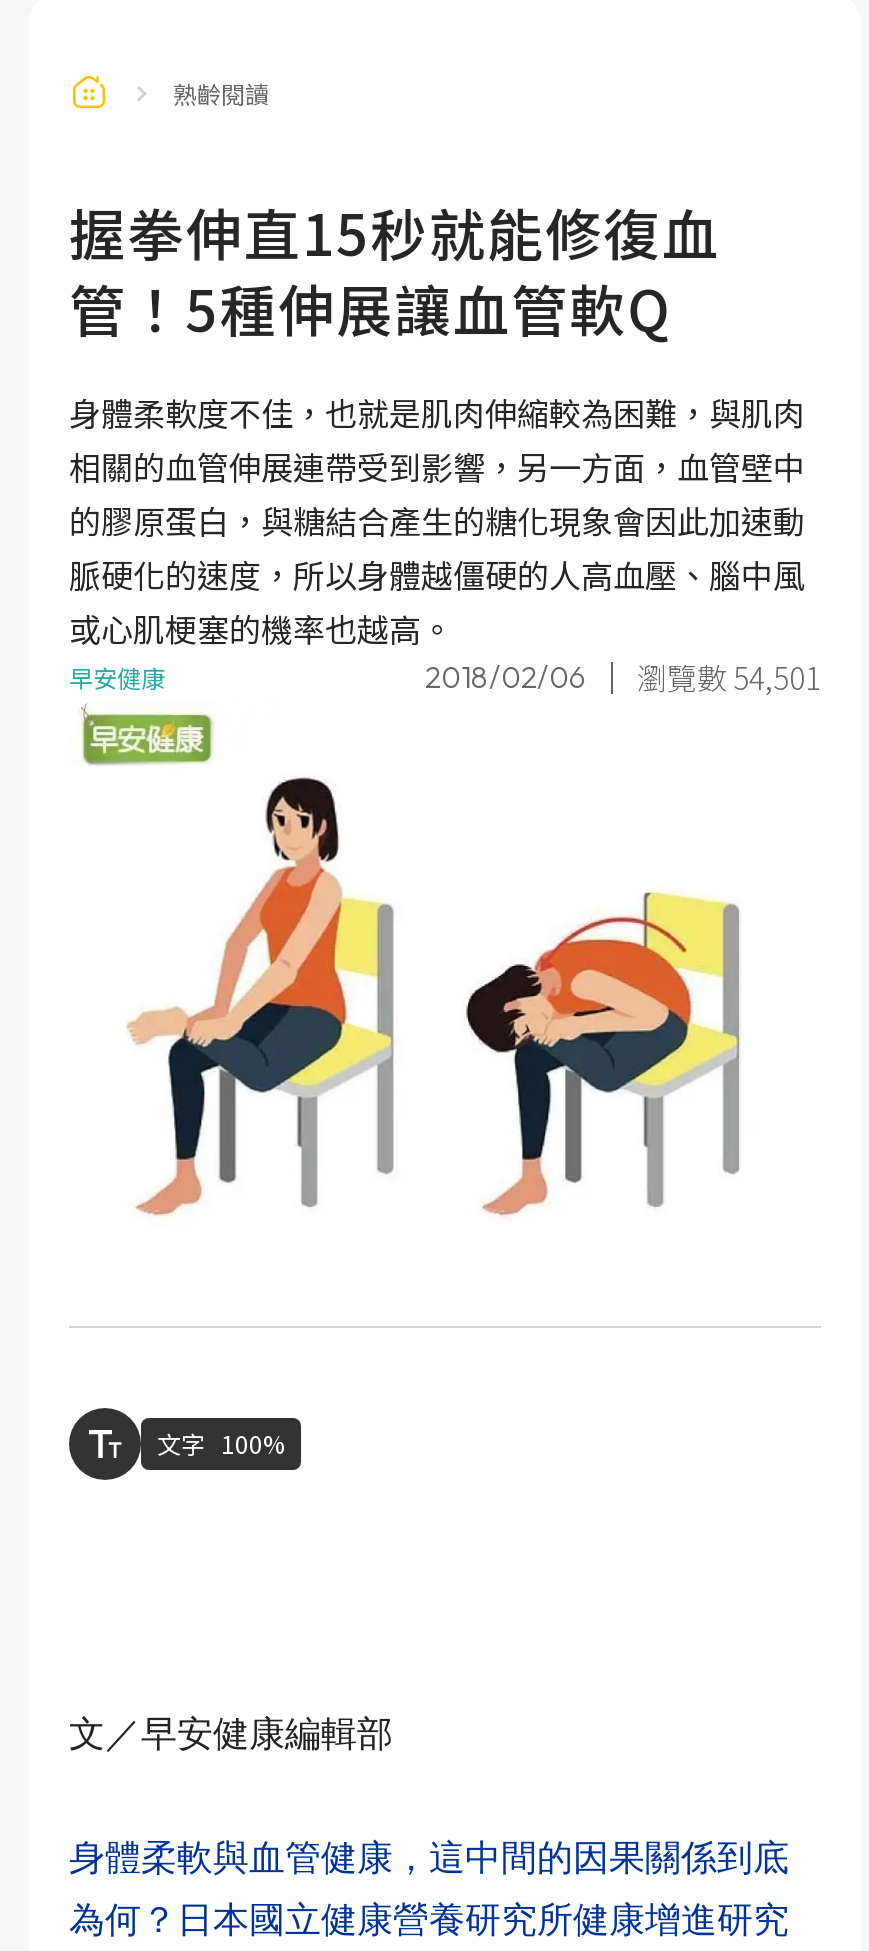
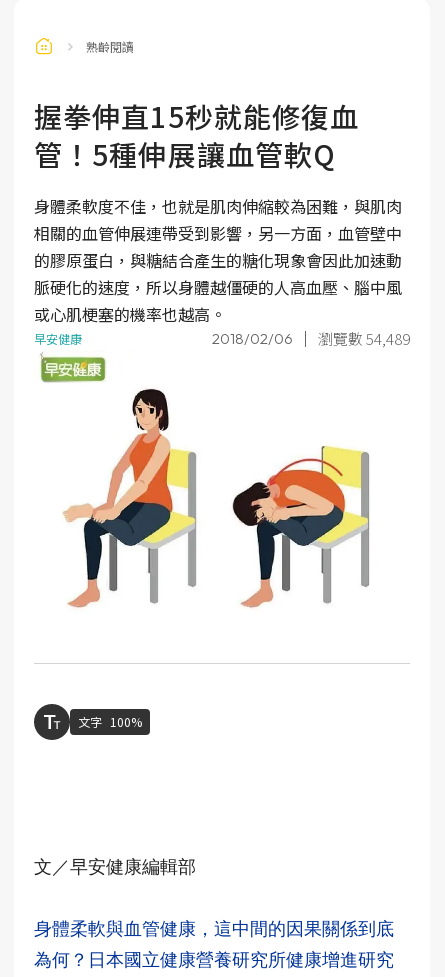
- 2018/02/06 瀏覽數 54,501
+ 2018/02/06 瀏覽數 54,489
